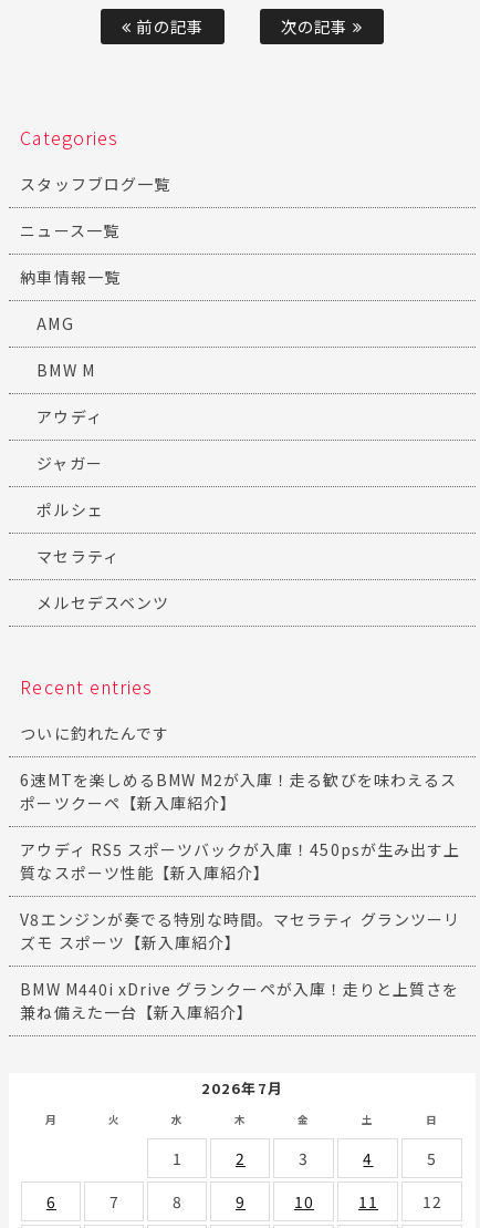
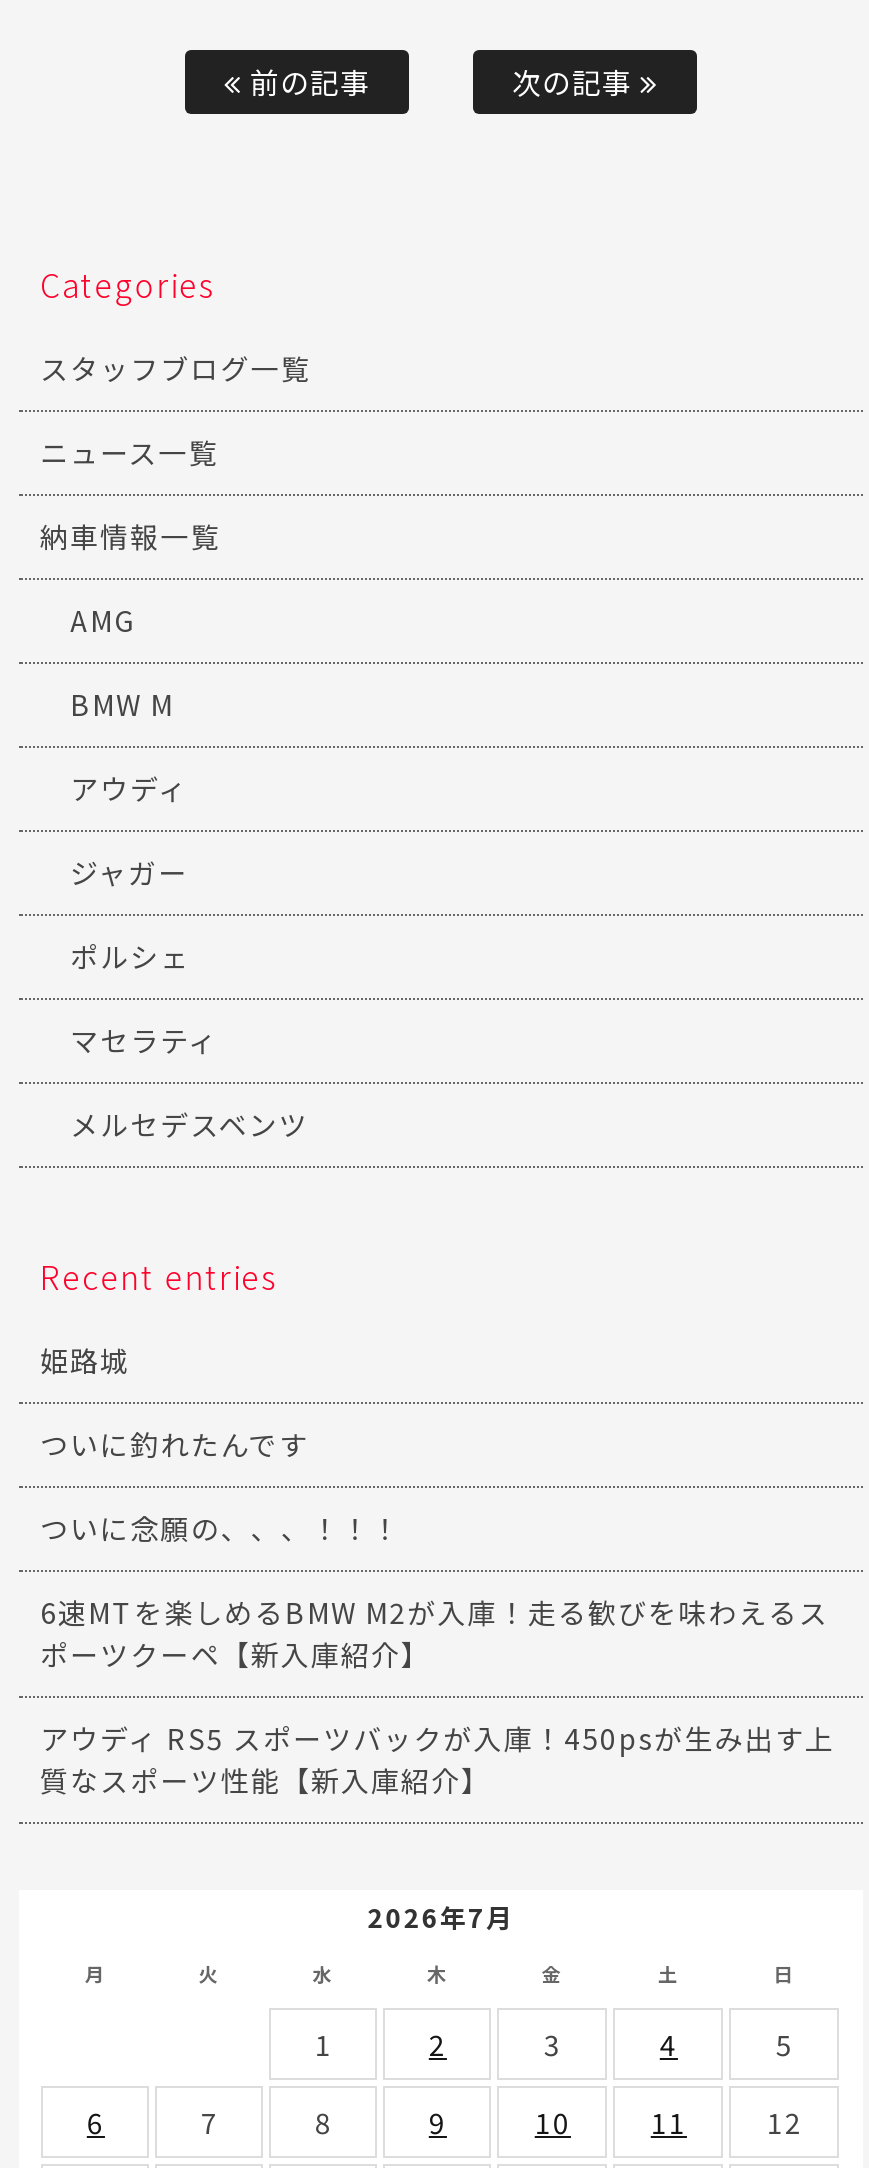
+ 姫路城

moved down: ついに釣れたんです

+ ついに念願の、、、！！！

moved down: 6速MTを楽しめるBMW M2が入庫！走る歓びを味わえるス | ポーツクーペ【新入庫紹介】 | アウディ RS5 スポーツバックが入庫！450psが生み出す上 | 質なスポーツ性能【新入庫紹介】

- V8エンジンが奏でる特別な時間。マセラティ グランツーリ
- ズモ スポーツ【新入庫紹介】
- BMW M440i xDrive グランクーペが入庫！走りと上質さを
- 兼ね備えた一台【新入庫紹介】
